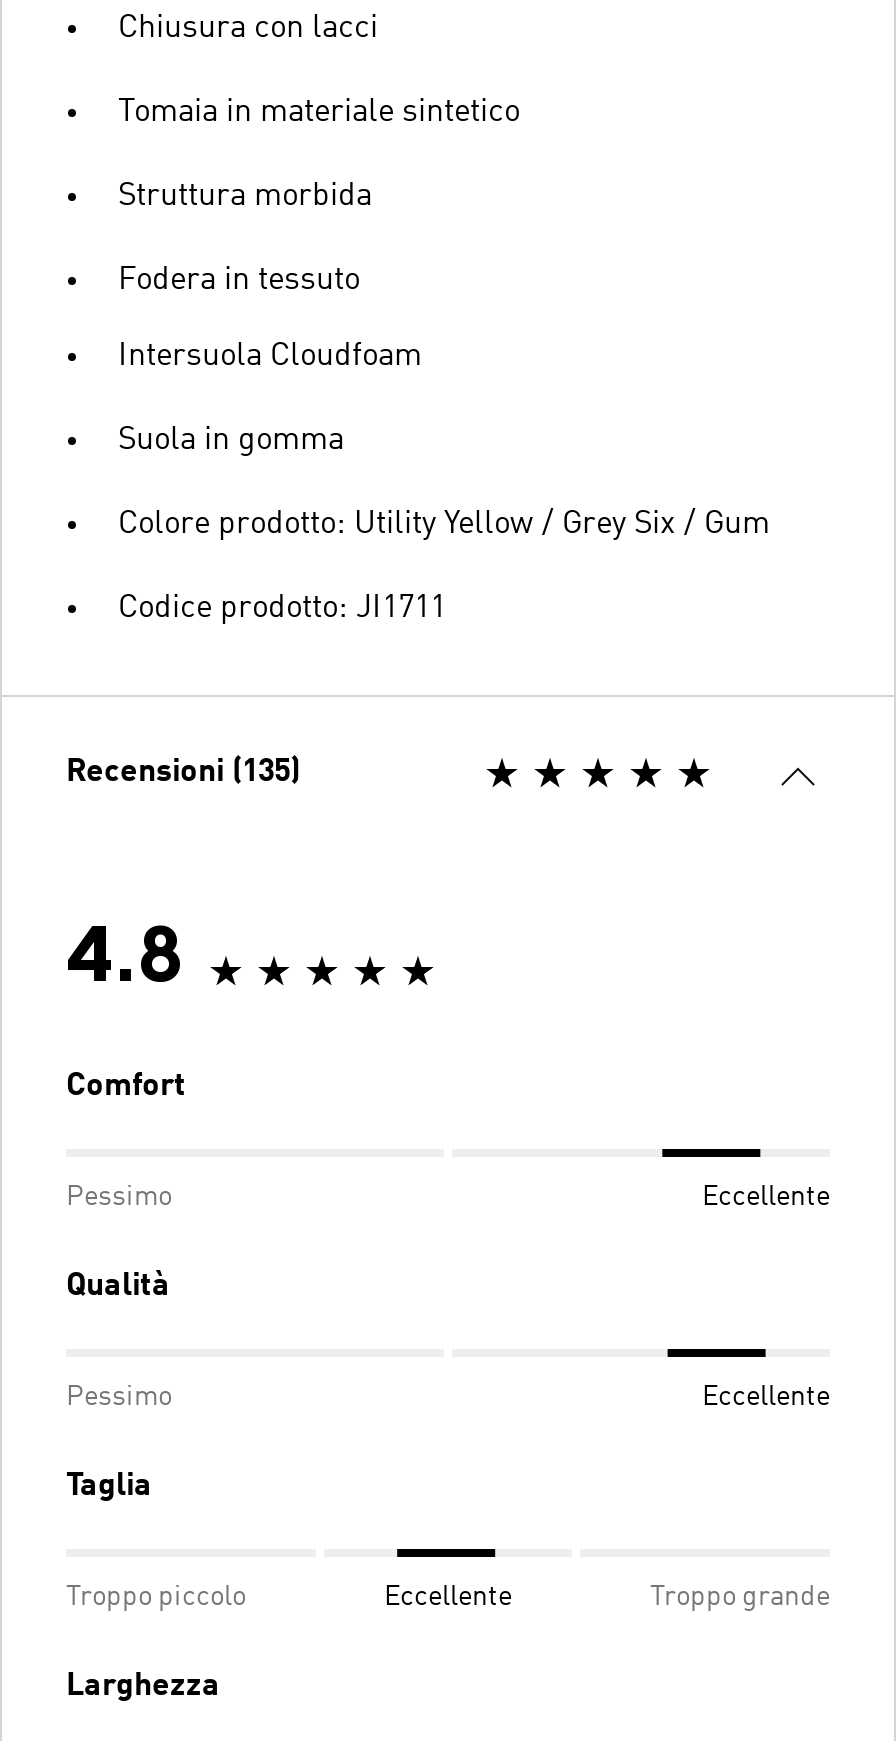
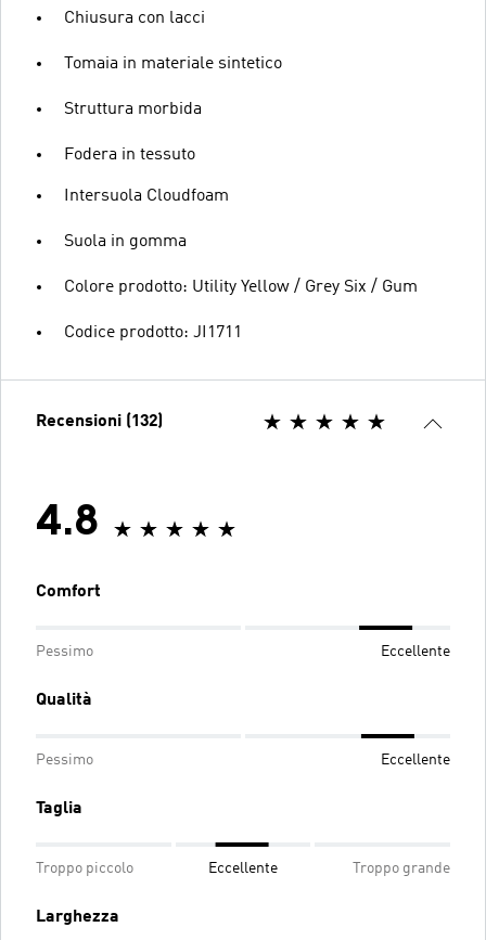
- Recensioni (135)
+ Recensioni (132)
